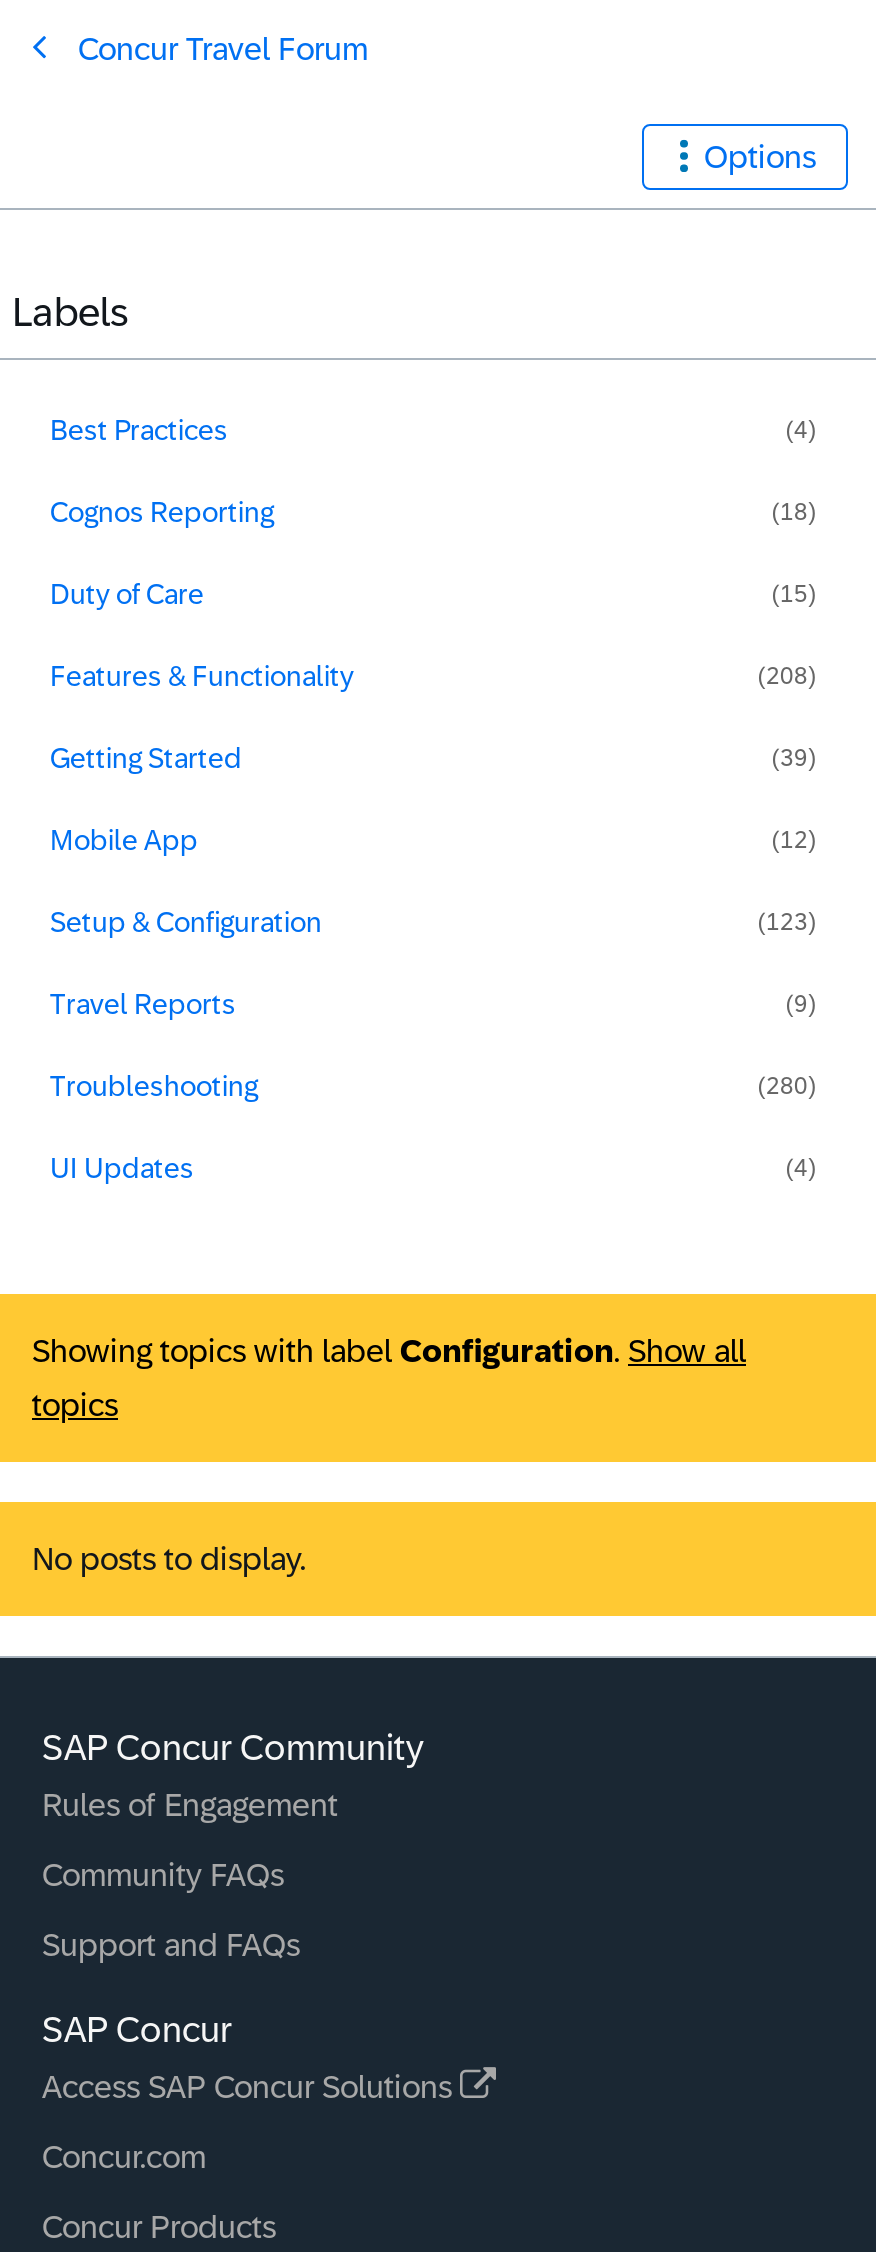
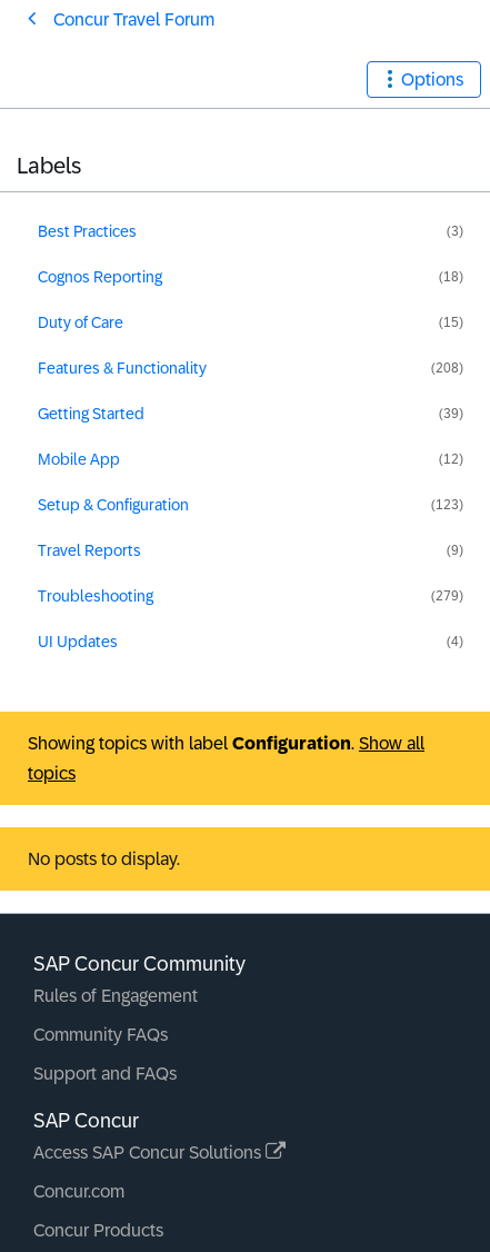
- (4)
+ (3)

- (280)
+ (279)
